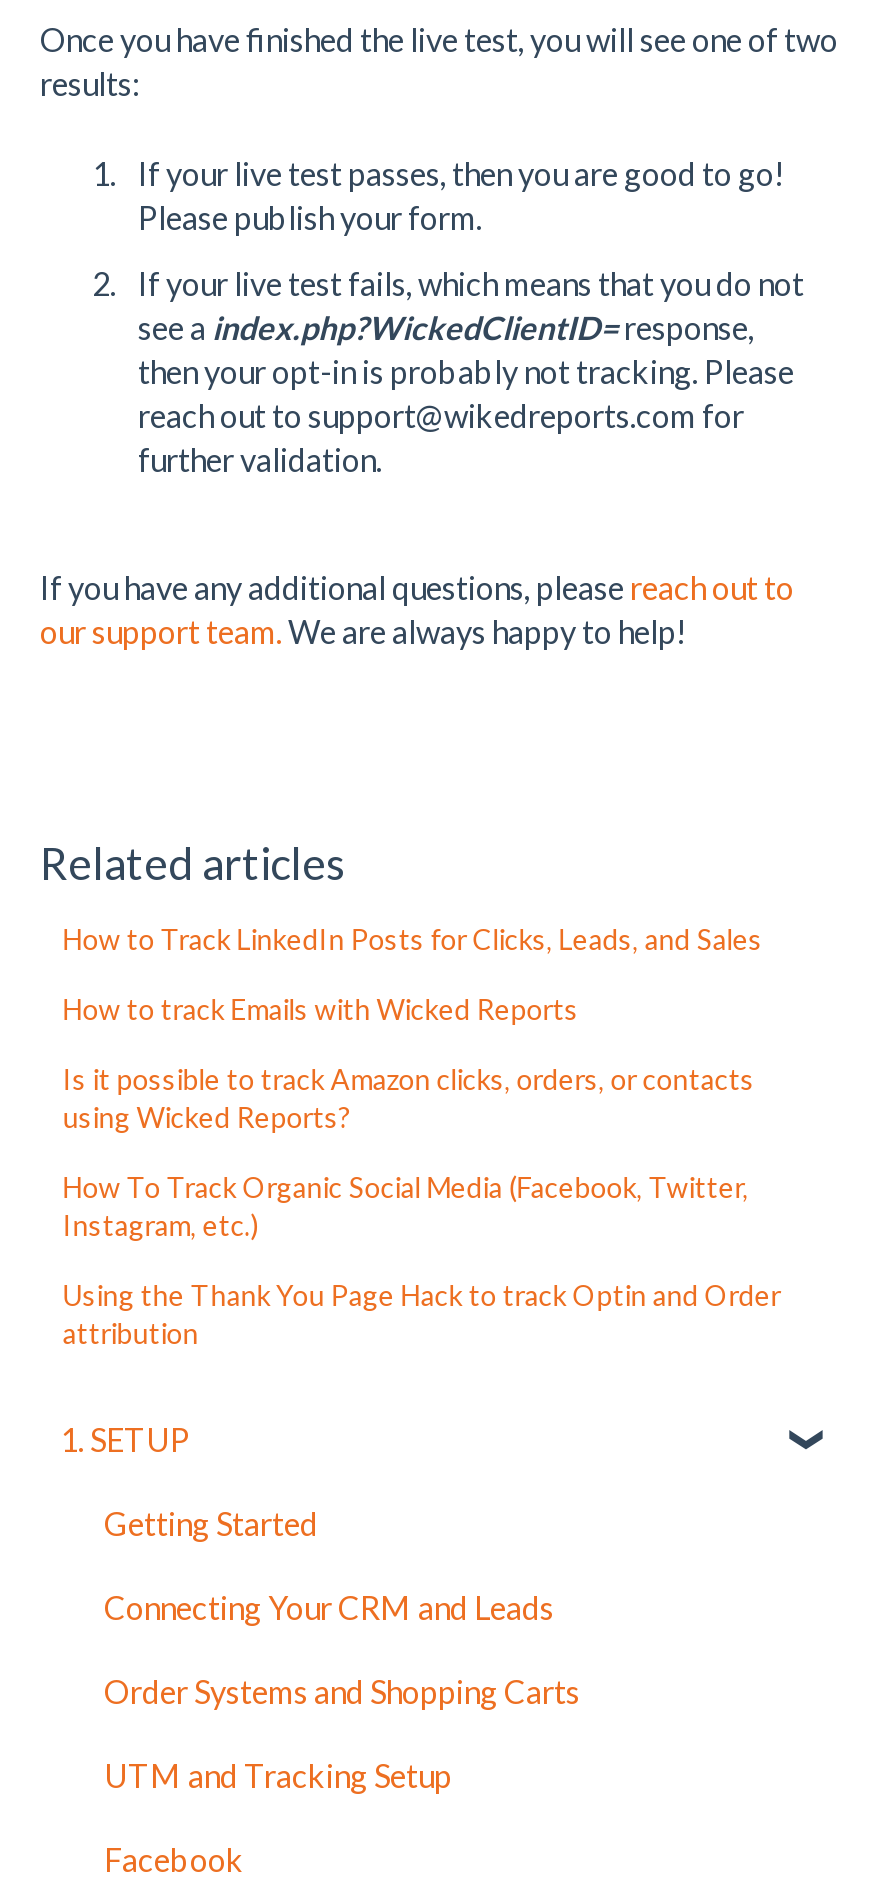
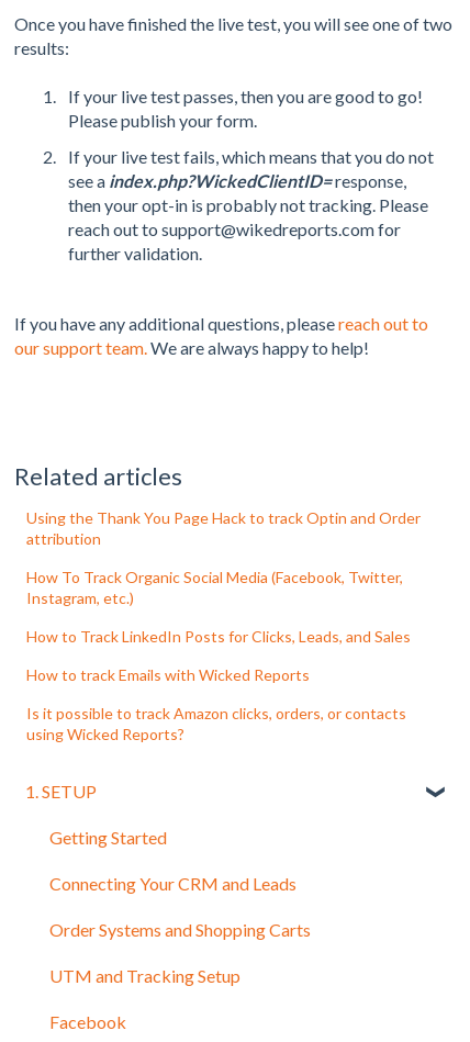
moved down: How to Track LinkedIn Posts for Clicks, Leads, and Sales | How to track Emails with Wicked Reports | Is it possible to track Amazon clicks, orders, or contacts | using Wicked Reports?

moved up: Using the Thank You Page Hack to track Optin and Order | attribution | How To Track Organic Social Media (Facebook, Twitter, | Instagram, etc.)
